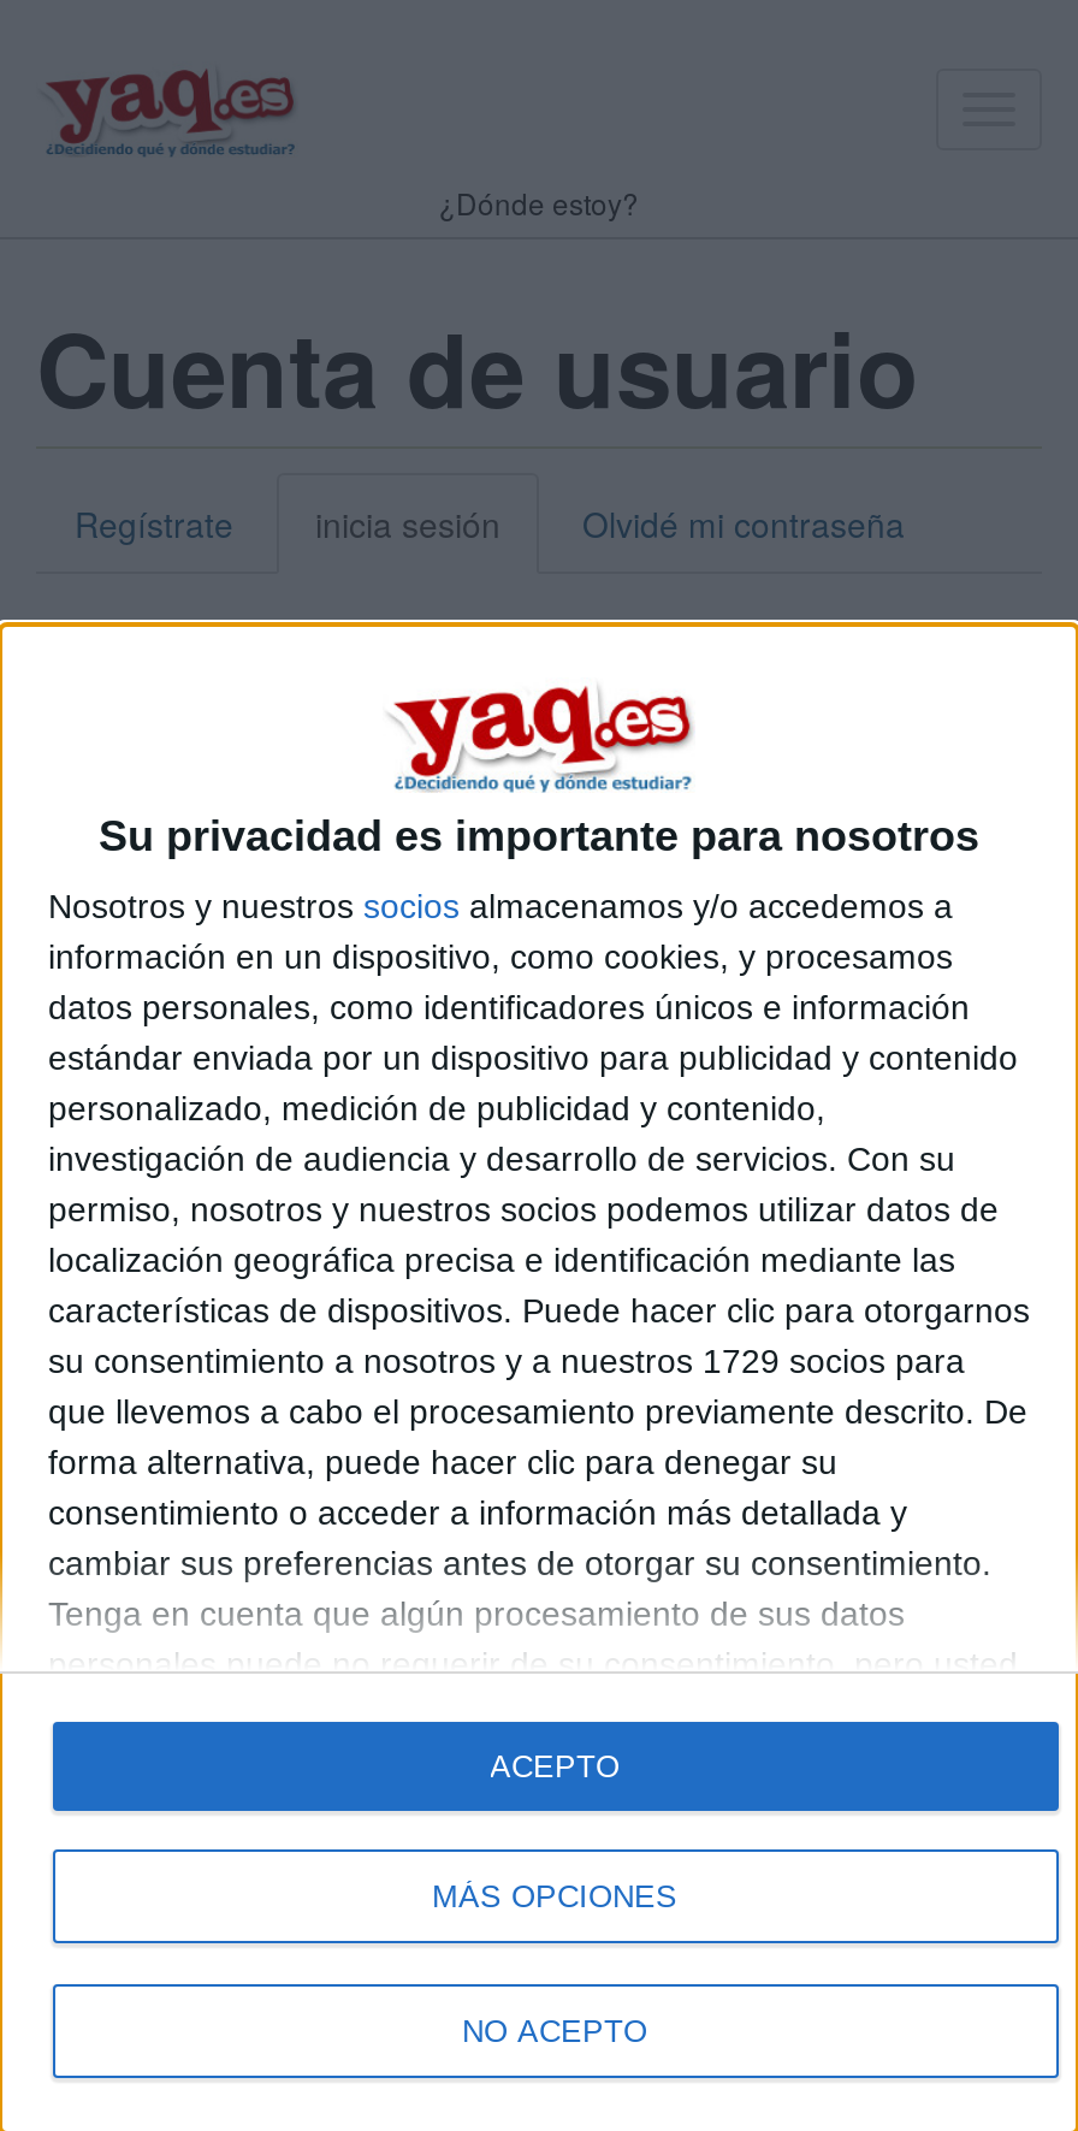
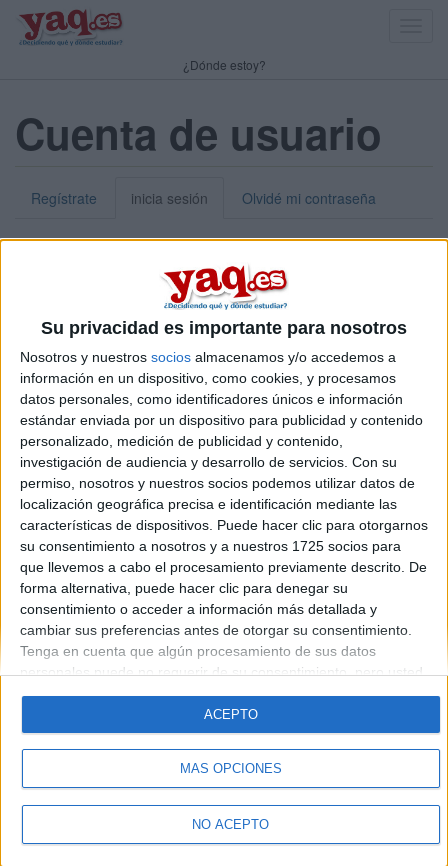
- su consentimiento a nosotros y a nuestros 1729 socios para
+ su consentimiento a nosotros y a nuestros 1725 socios para
